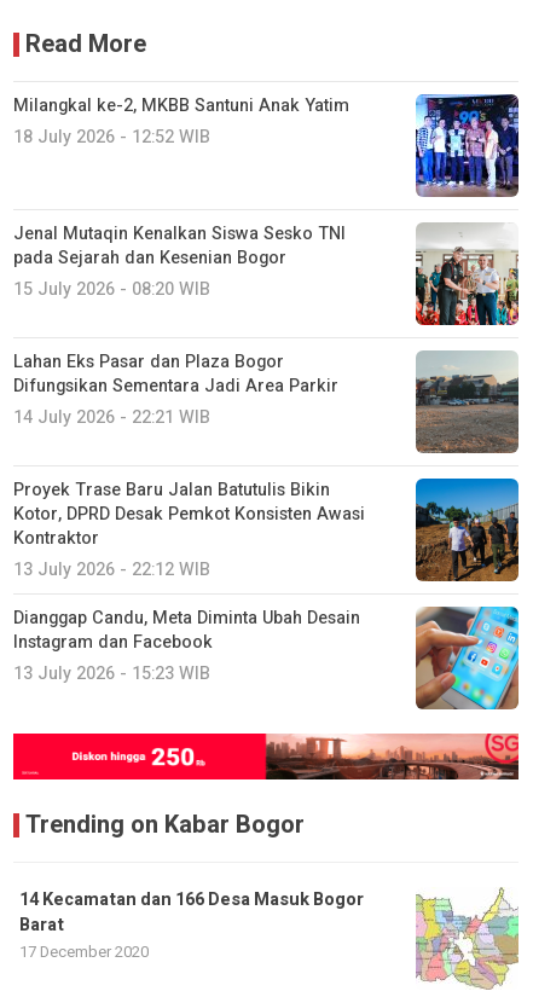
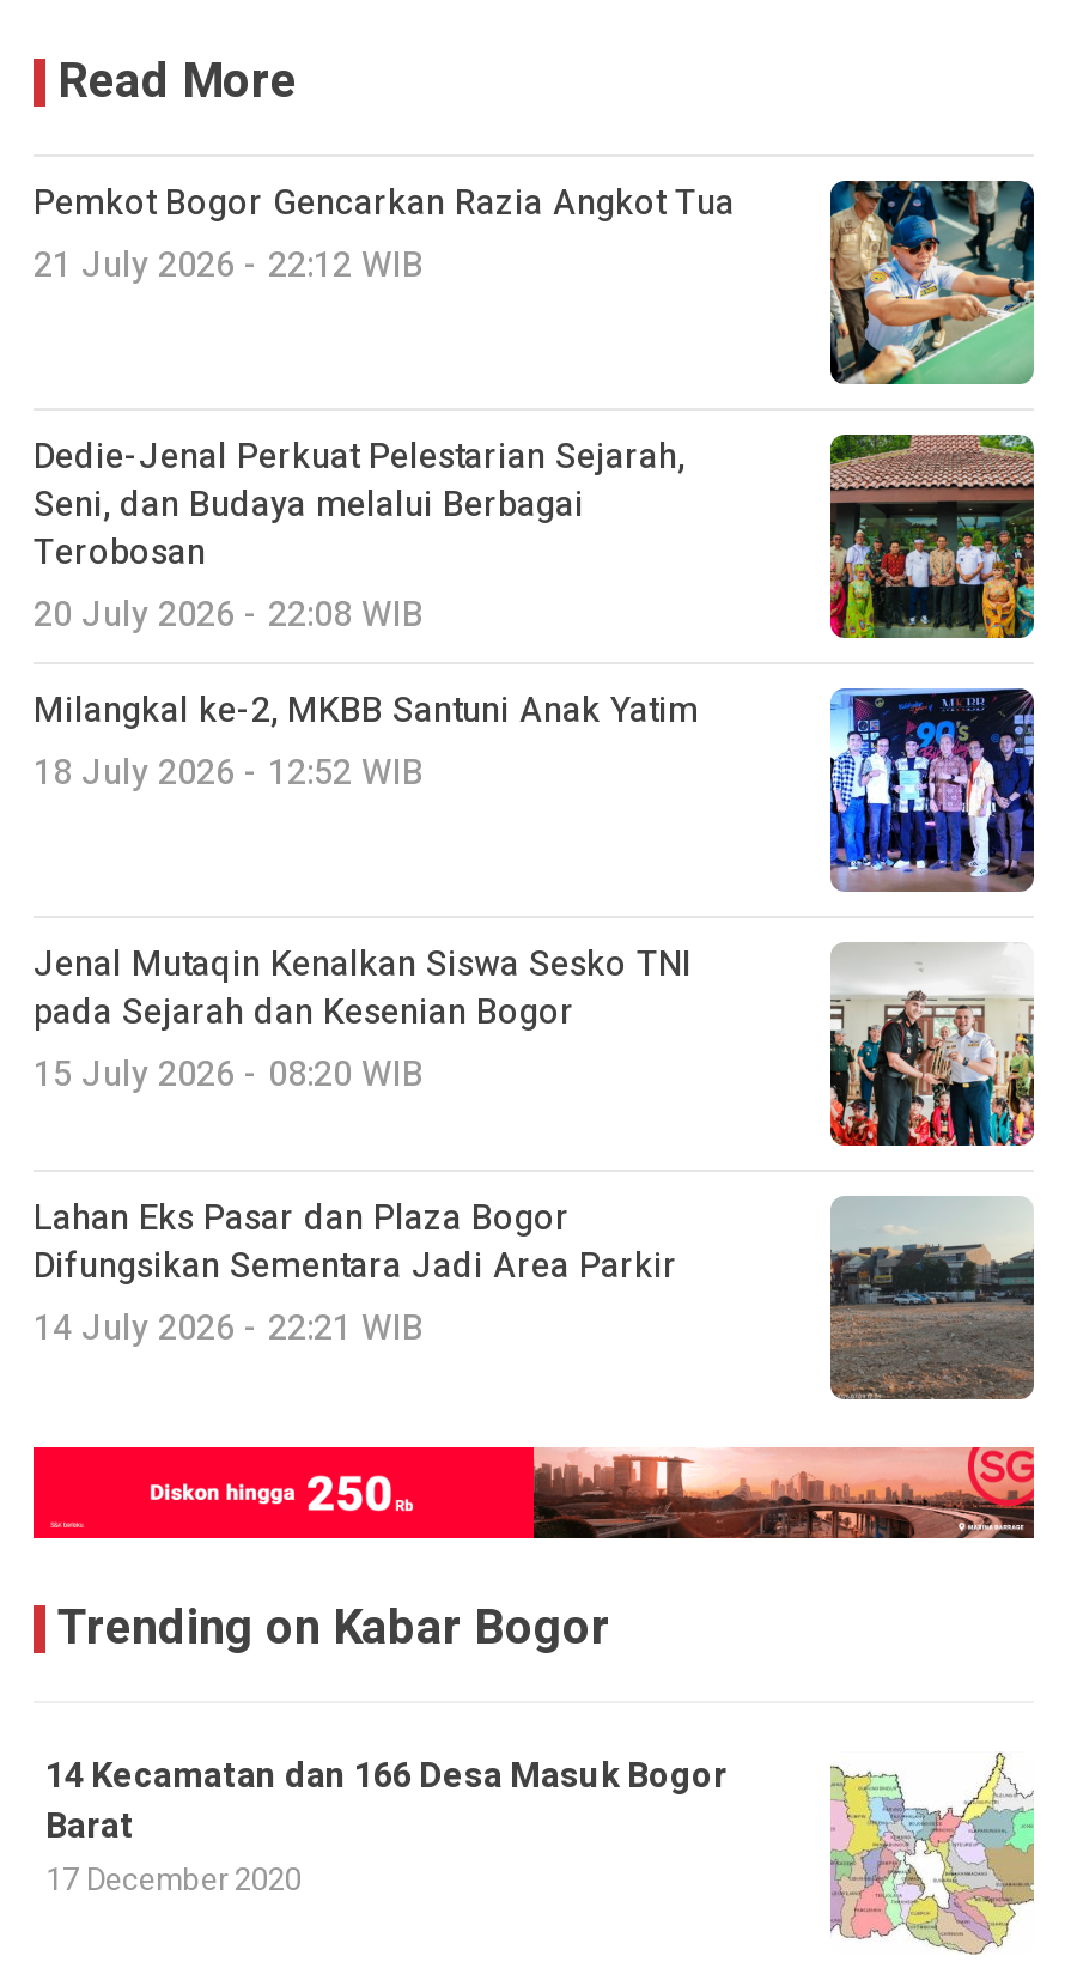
+ [image]
+ Pemkot Bogor Gencarkan Razia Angkot Tua
+ 21 July 2026 - 22:12 WIB

+ Dedie-Jenal Perkuat Pelestarian Sejarah,
+ Seni, dan Budaya melalui Berbagai
+ Terobosan
+ 20 July 2026 - 22:08 WIB

+ [image]

moved down: Milangkal ke-2, MKBB Santuni Anak Yatim | 18 July 2026 - 12:52 WIB | Jenal Mutaqin Kenalkan Siswa Sesko TNI | pada Sejarah dan Kesenian Bogor | 15 July 2026 - 08:20 WIB | Lahan Eks Pasar dan Plaza Bogor | Difungsikan Sementara Jadi Area Parkir | 14 July 2026 - 22:21 WIB

- Proyek Trase Baru Jalan Batutulis Bikin
- Kotor, DPRD Desak Pemkot Konsisten Awasi
- Kontraktor
- 13 July 2026 - 22:12 WIB
- Dianggap Candu, Meta Diminta Ubah Desain
- Instagram dan Facebook
- 13 July 2026 - 15:23 WIB

- [image]

- [image]
